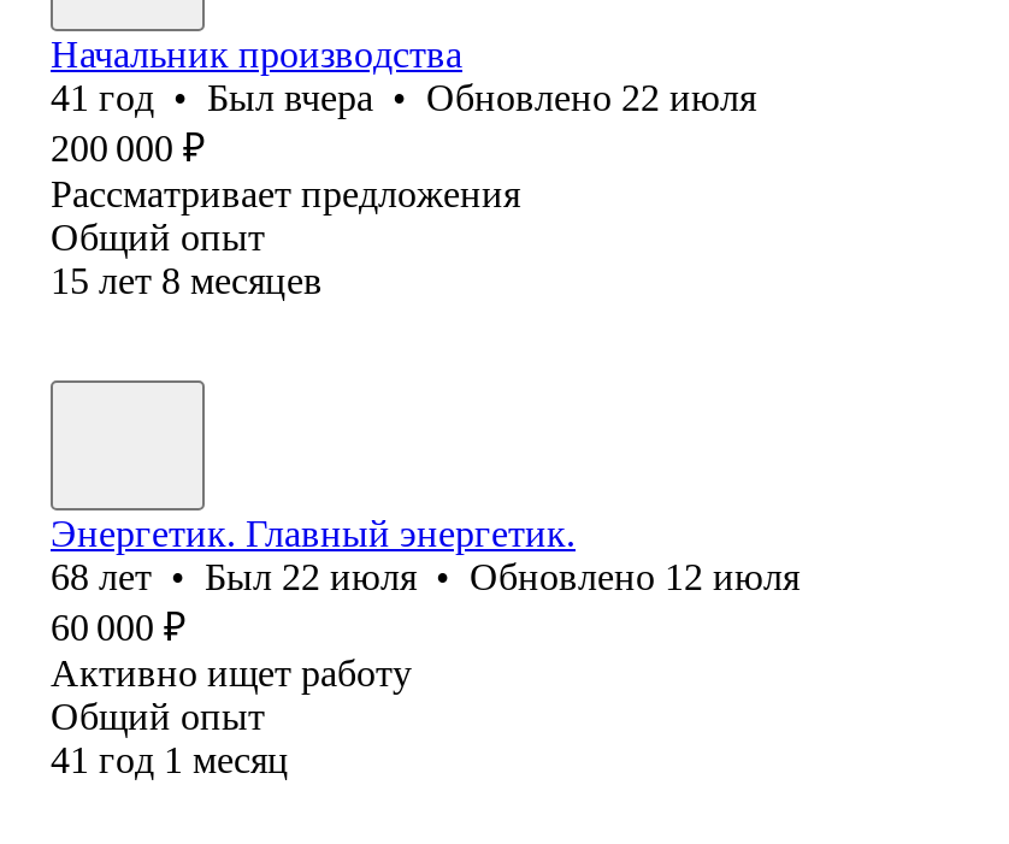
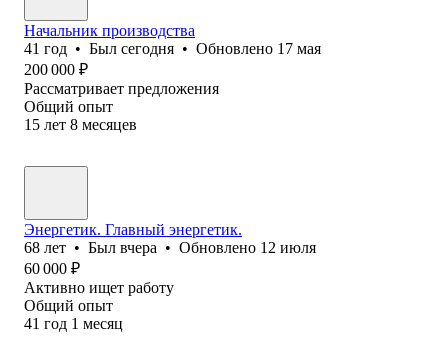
- 41 год • Был вчера • Обновлено 22 июля
+ 41 год • Был сегодня • Обновлено 17 мая

- 68 лет • Был 22 июля • Обновлено 12 июля
+ 68 лет • Был вчера • Обновлено 12 июля
